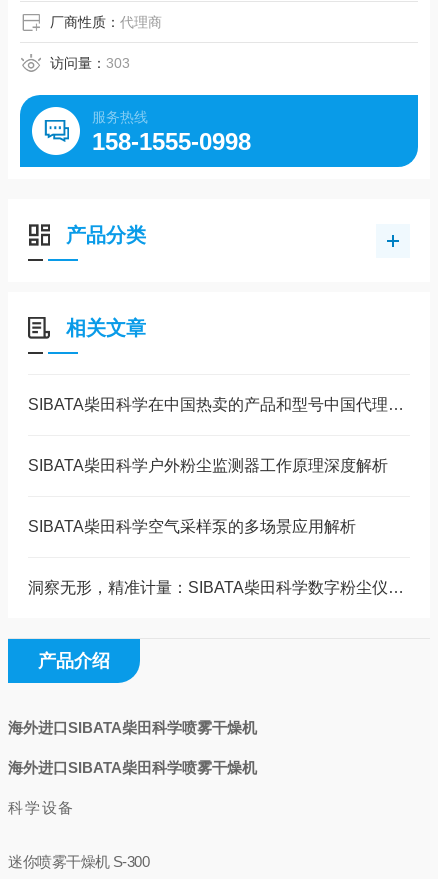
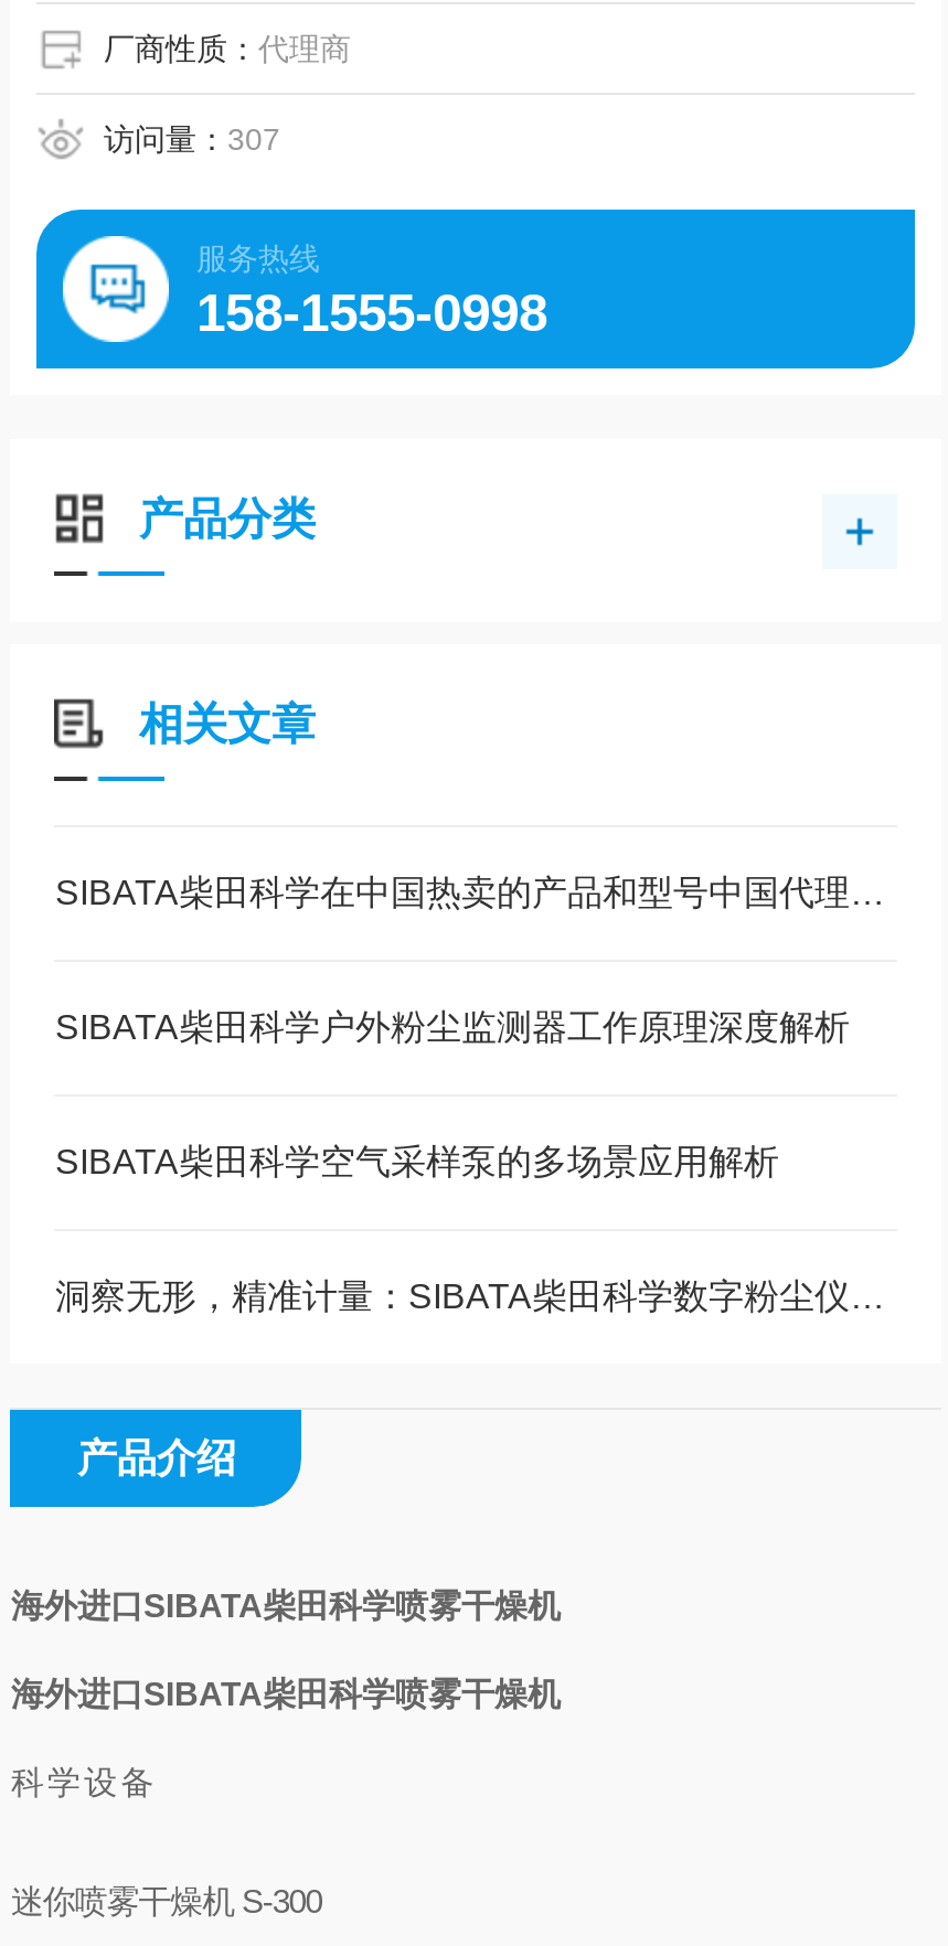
- 访问量：303
+ 访问量：307
